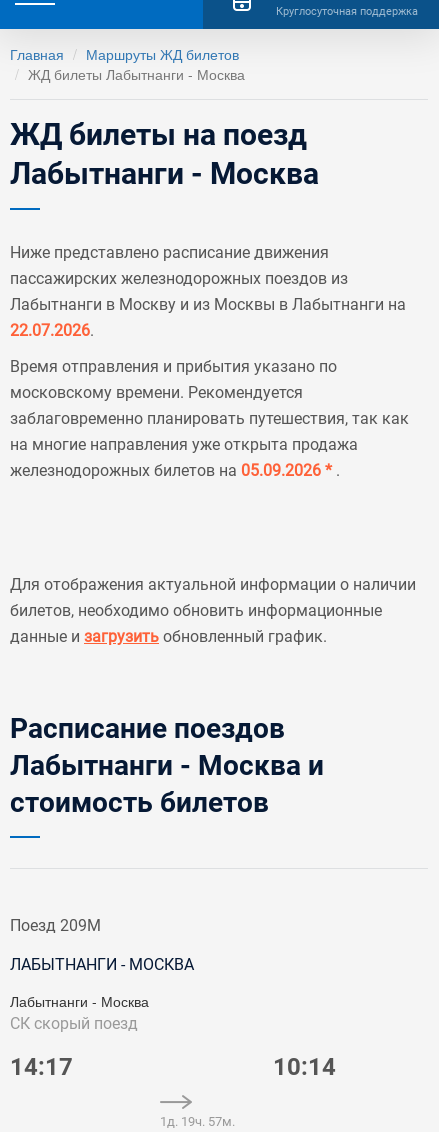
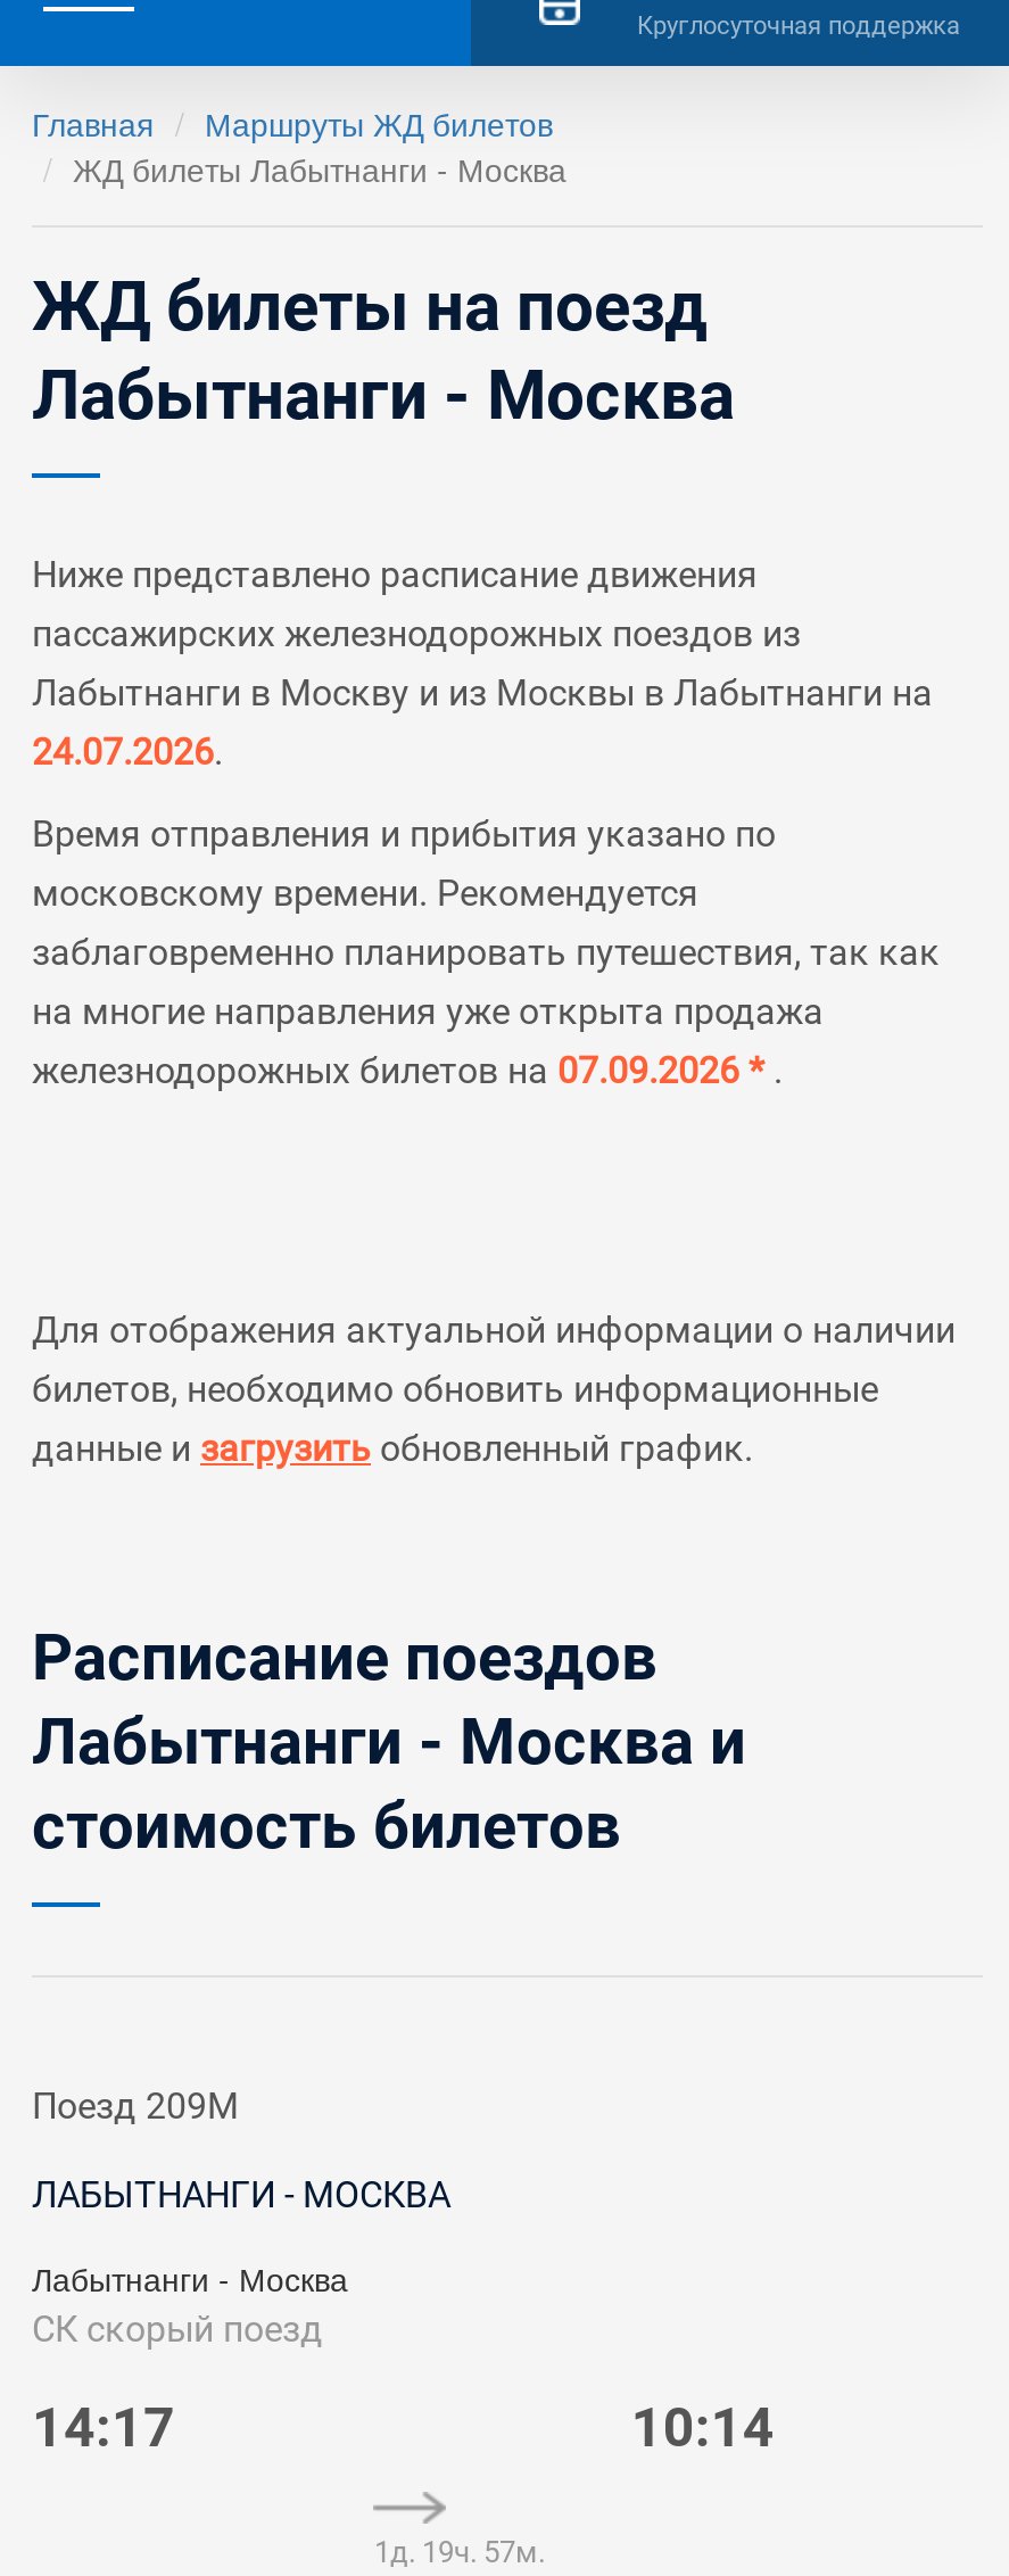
- 22.07.2026.
+ 24.07.2026.

- железнодорожных билетов на 05.09.2026 *.
+ железнодорожных билетов на 07.09.2026 *.
